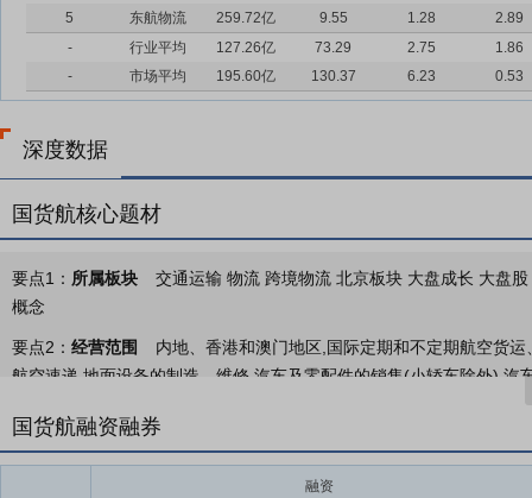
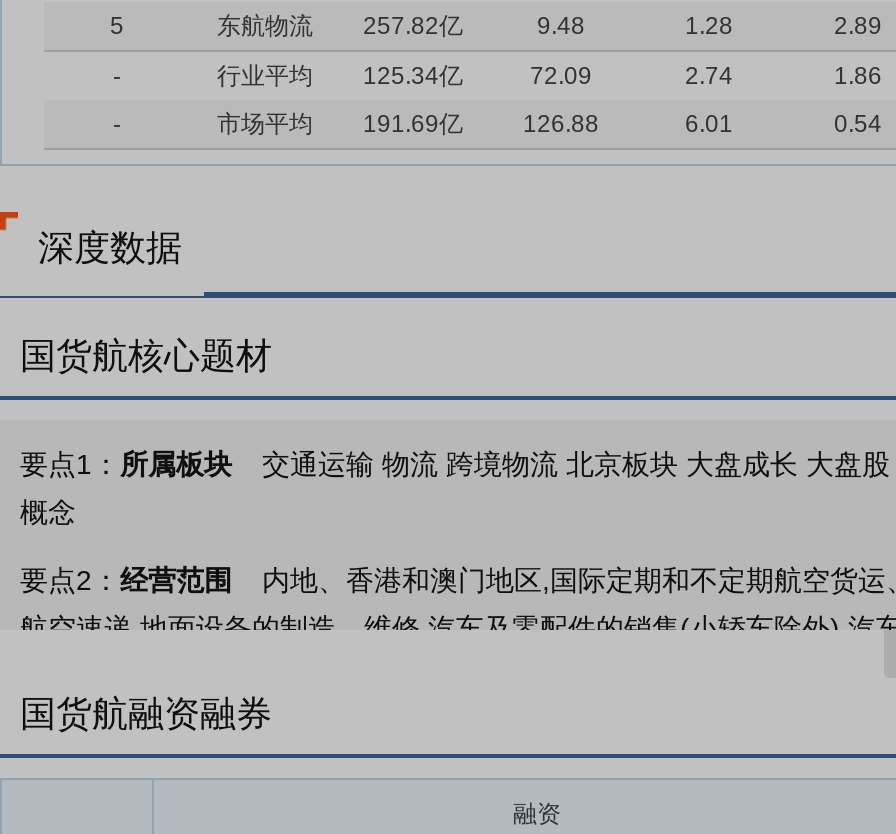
- 东航物流 259.72亿
+ 东航物流 257.82亿

- 9.55
+ 9.48

- 行业平均 127.26亿
+ 行业平均 125.34亿

- 73.29
+ 72.09

- 2.75
+ 2.74

- 市场平均 195.60亿
+ 市场平均 191.69亿

- 130.37
+ 126.88

- 6.23
+ 6.01

- 0.53
+ 0.54
